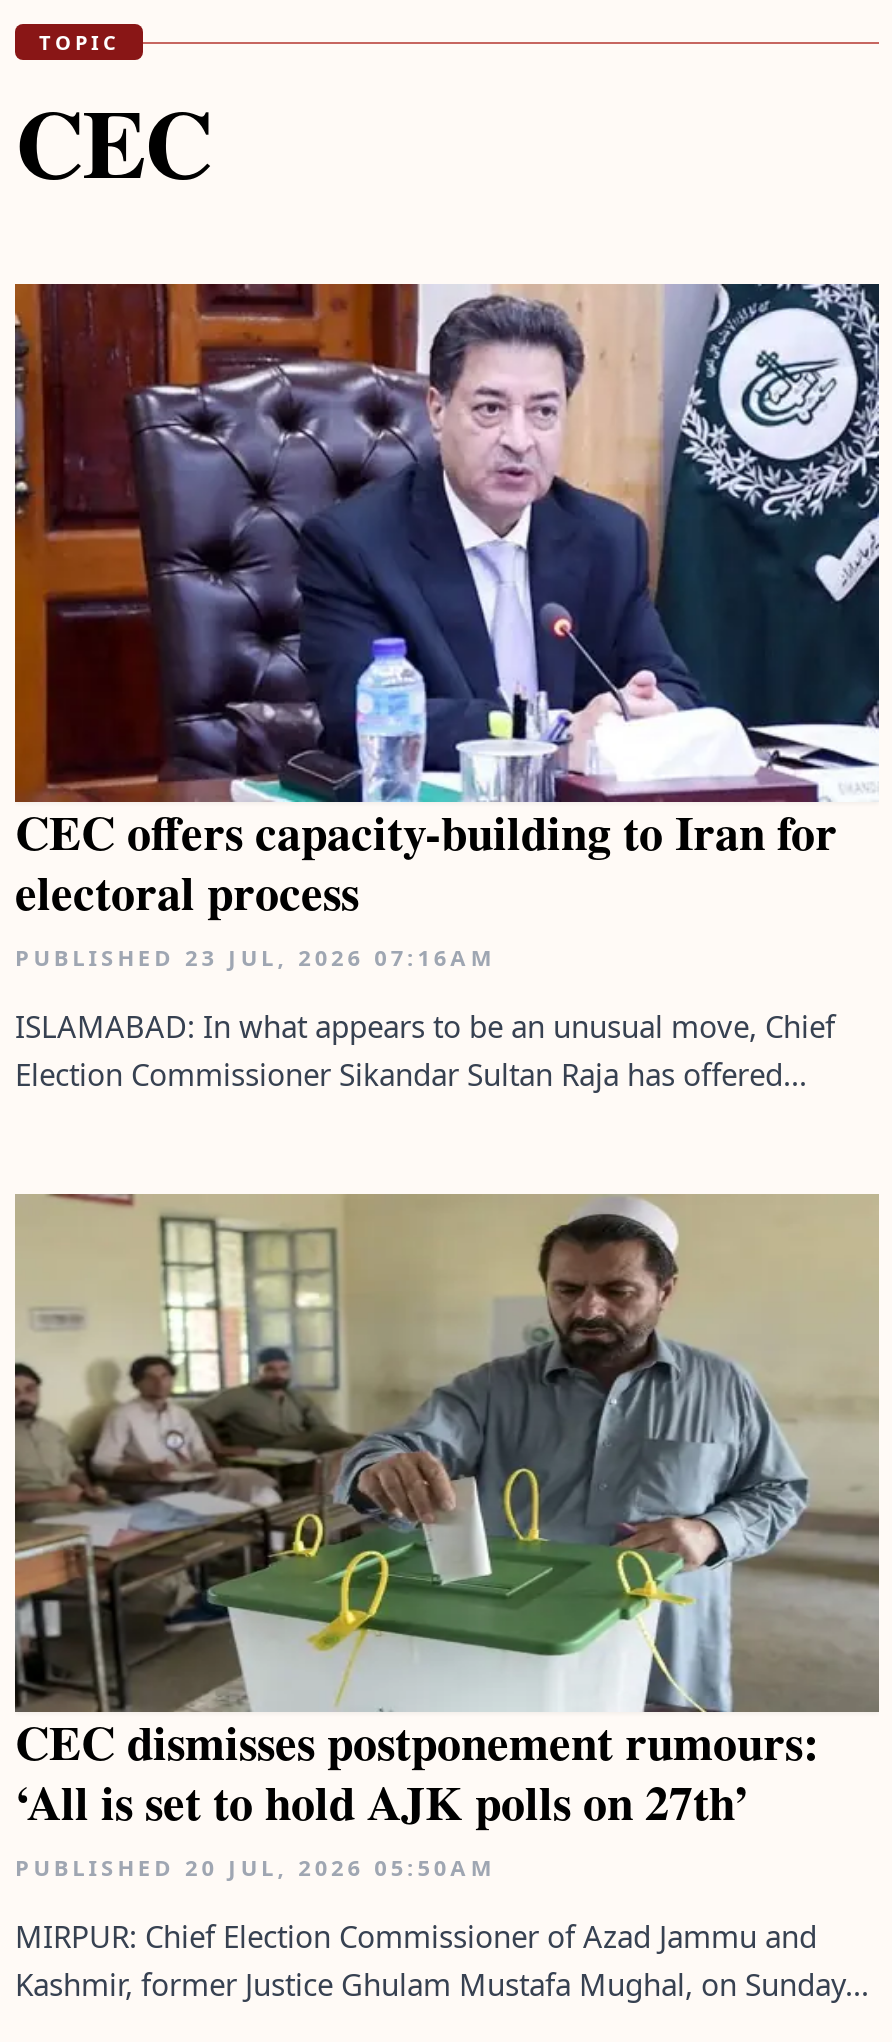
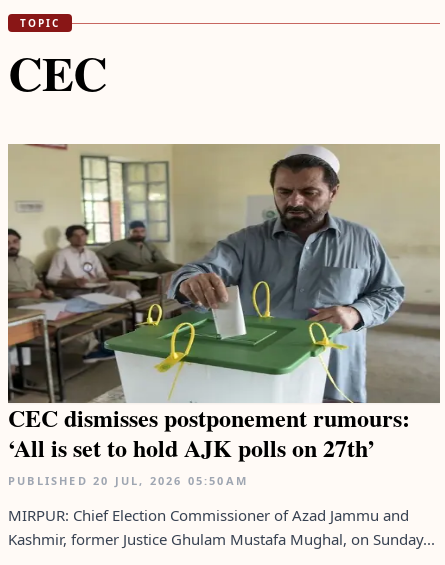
- [image]
- CEC offers capacity-building to Iran for
- electoral process
- PUBLISHED 23 JUL, 2026 07:16AM
- ISLAMABAD: In what appears to be an unusual move, Chief
- Election Commissioner Sikandar Sultan Raja has offered...
